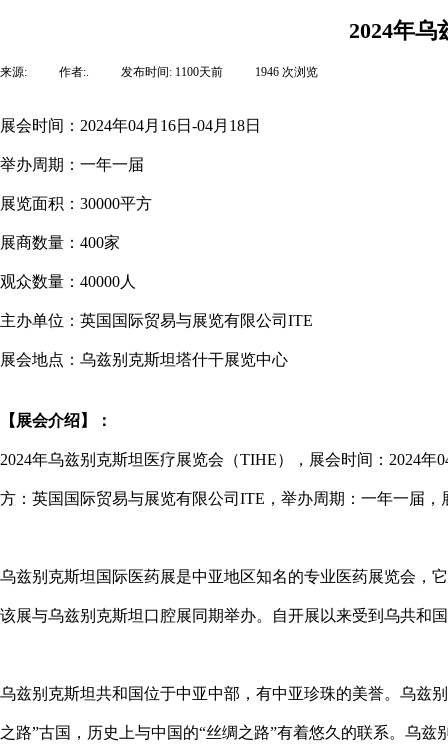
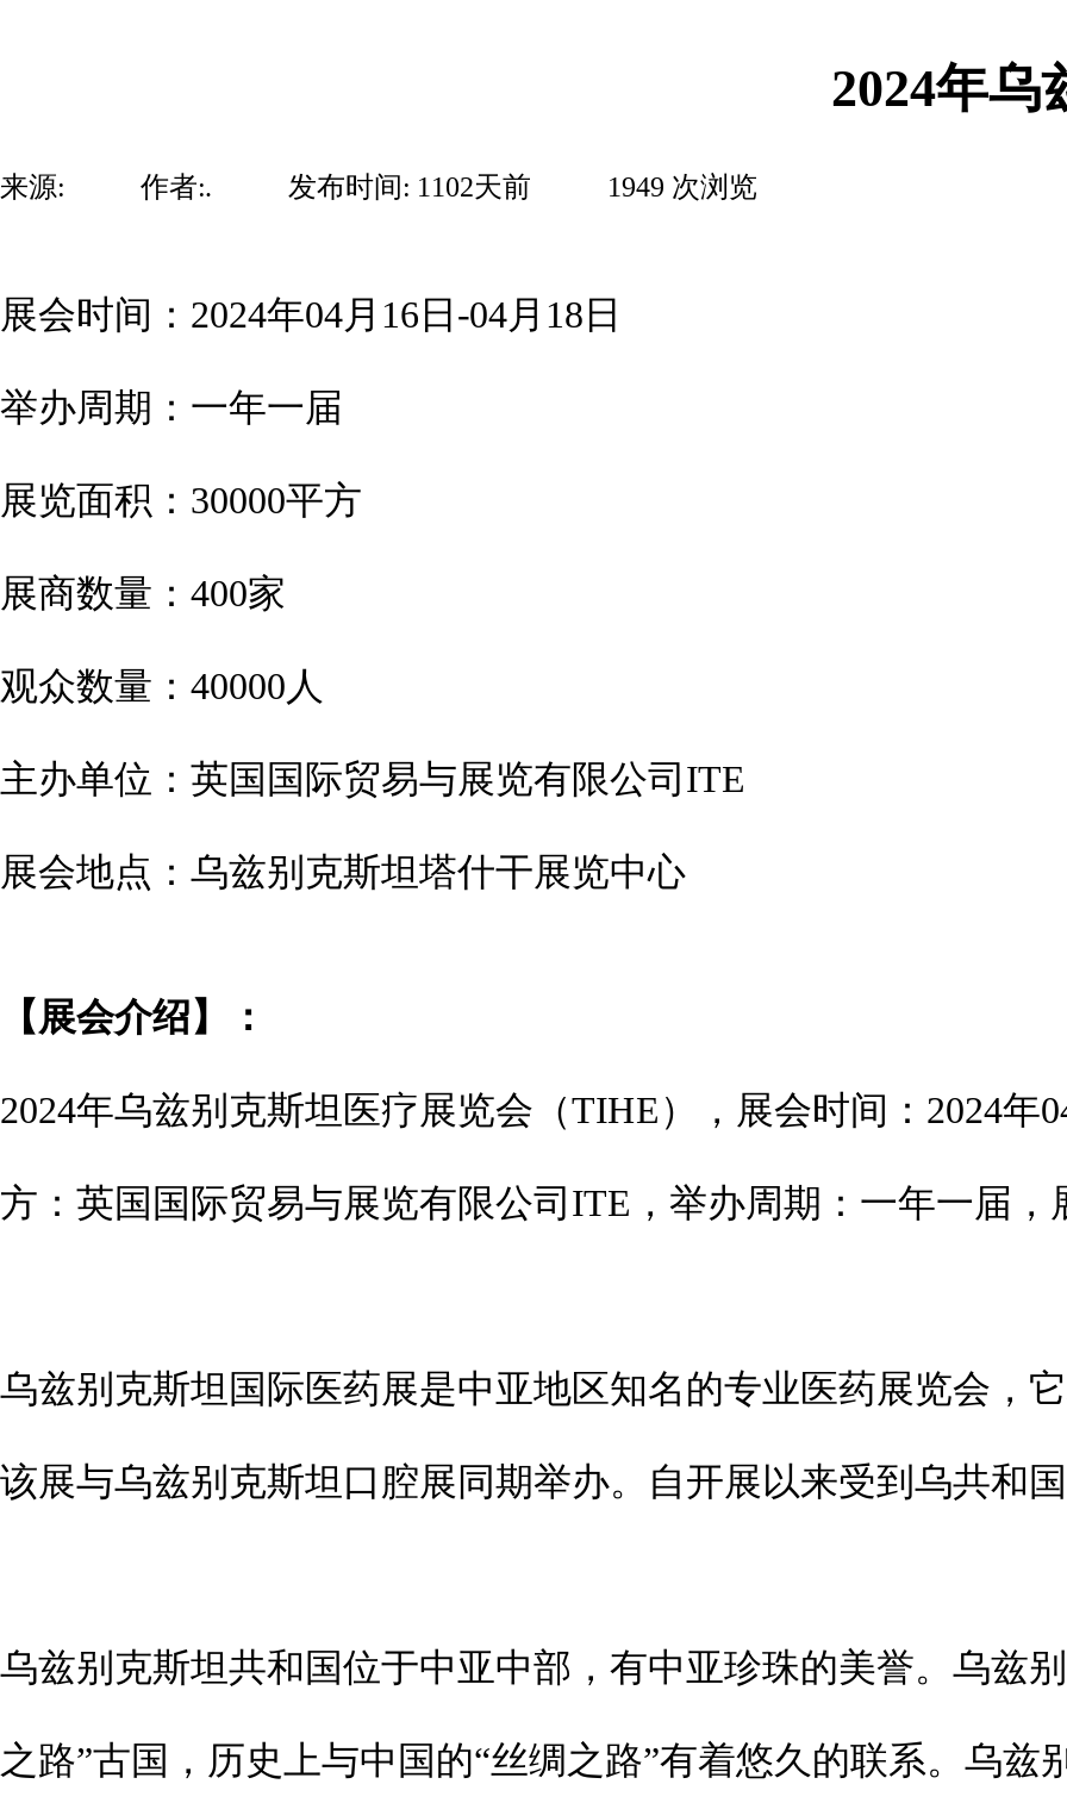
- 发布时间: 1100天前
+ 发布时间: 1102天前

- 1946次浏览
+ 1949次浏览
